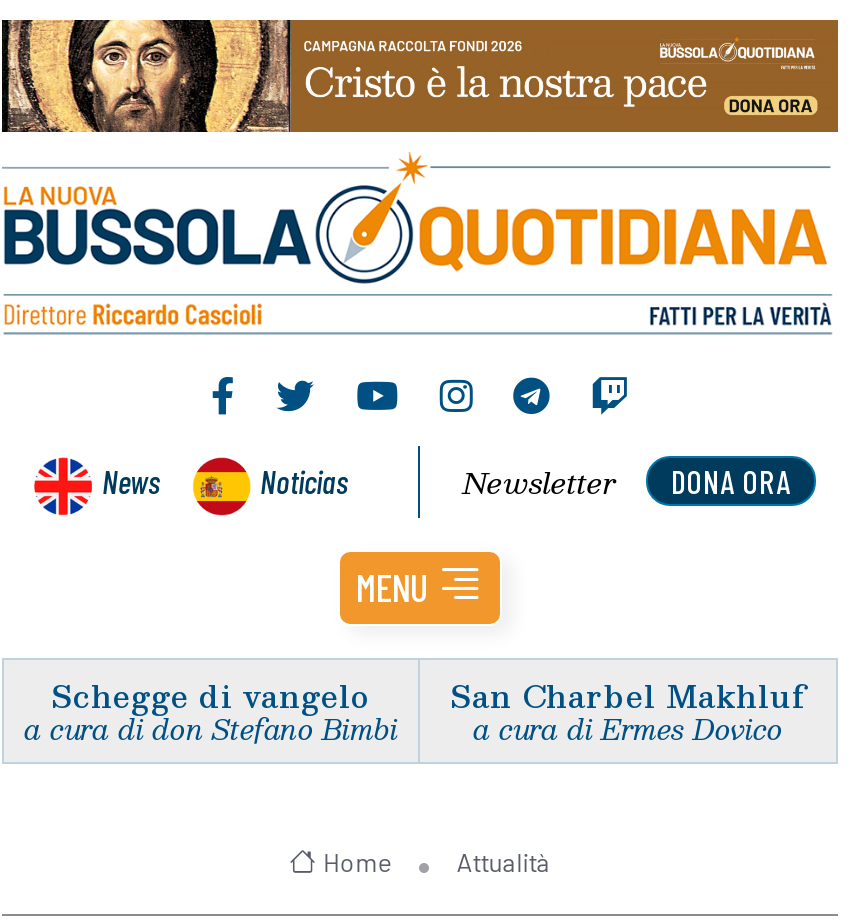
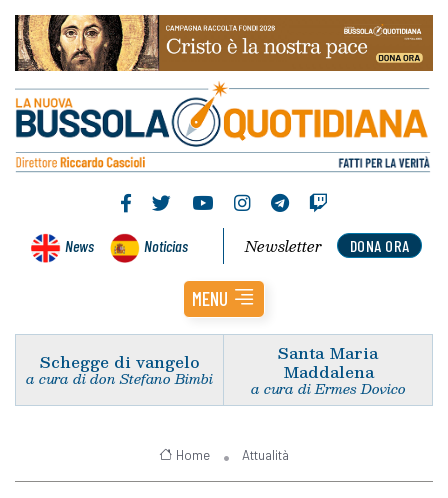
- San Charbel Makhluf
+ Santa Maria
+ Maddalena
